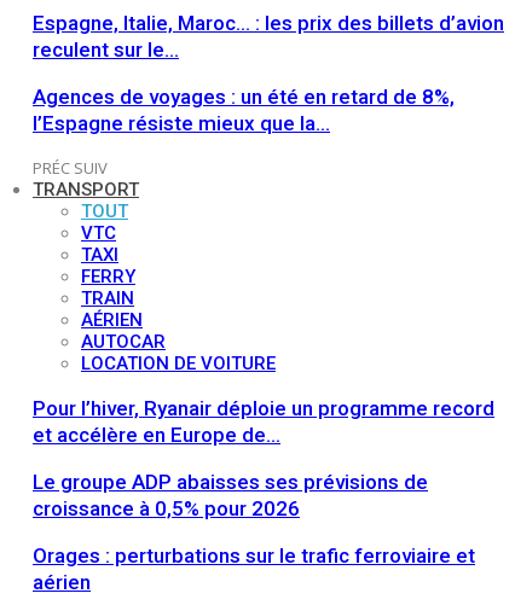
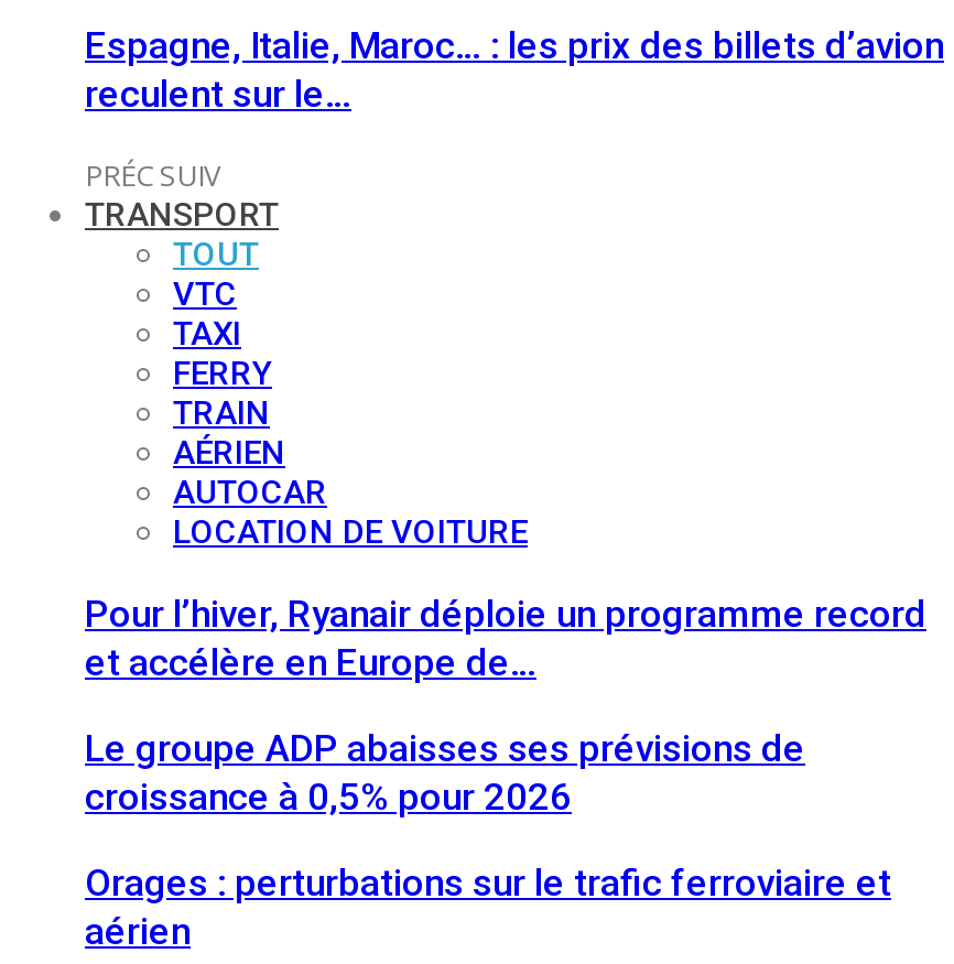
- Agences de voyages : un été en retard de 8%,
- l’Espagne résiste mieux que la…
